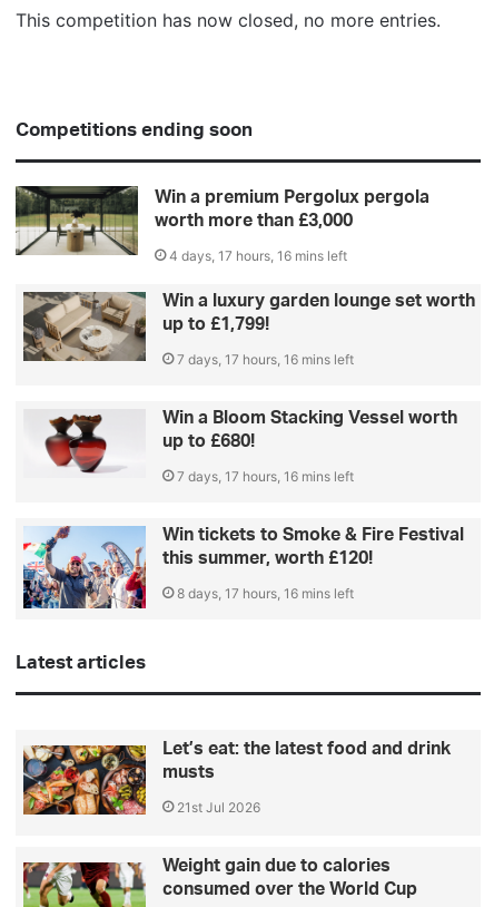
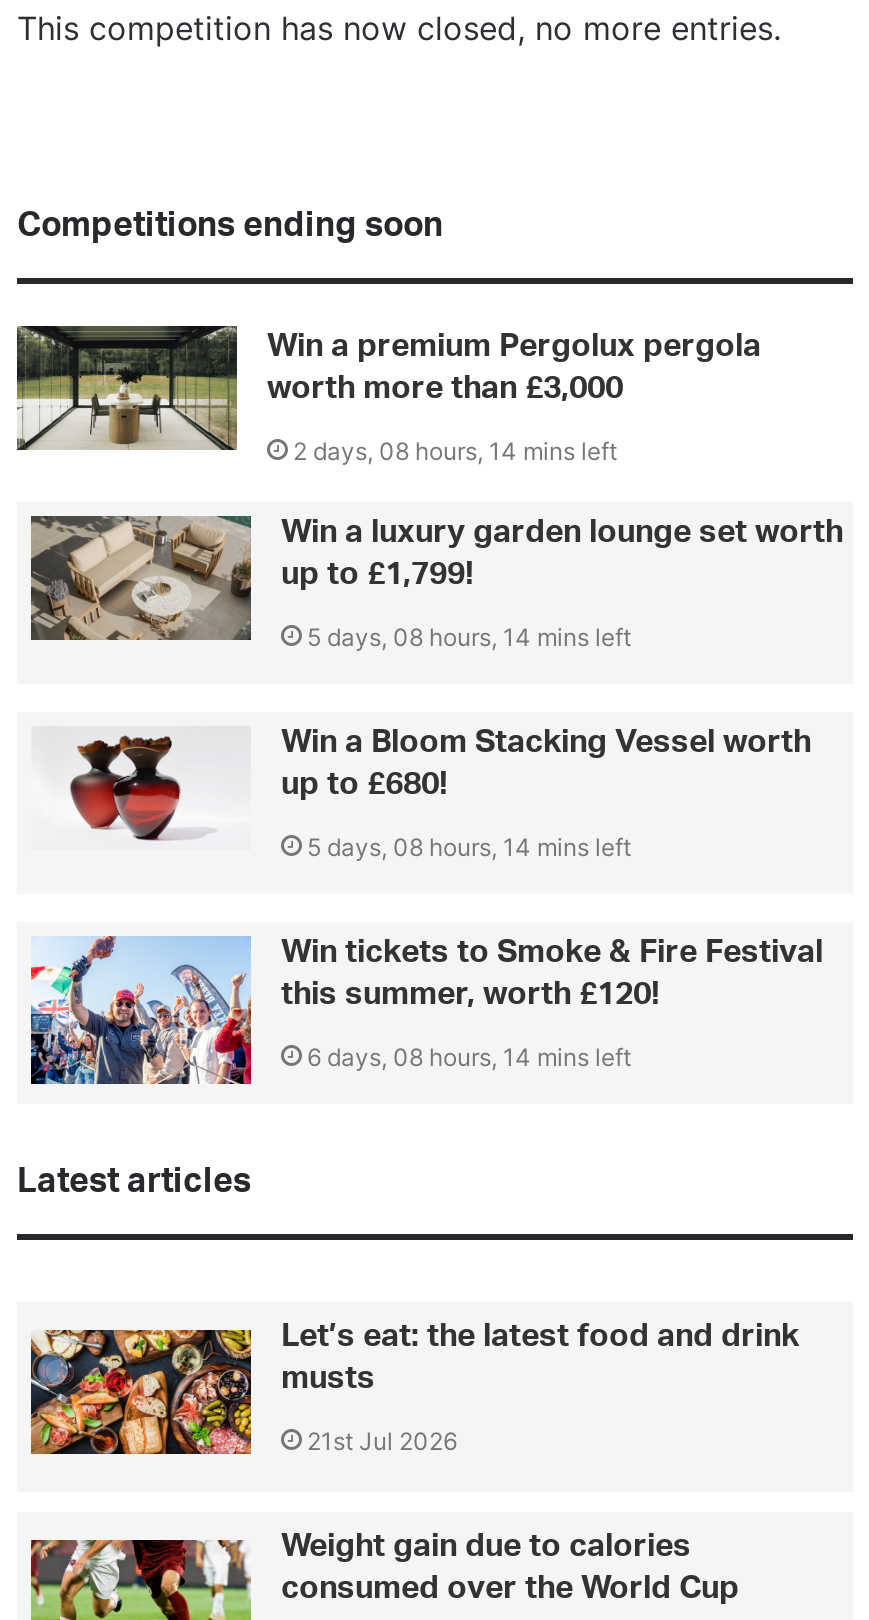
- 4 days, 17 hours, 16 mins left
+ 2 days, 08 hours, 14 mins left

- 7 days, 17 hours, 16 mins left
+ 5 days, 08 hours, 14 mins left

- 7 days, 17 hours, 16 mins left
+ 5 days, 08 hours, 14 mins left

- 8 days, 17 hours, 16 mins left
+ 6 days, 08 hours, 14 mins left
